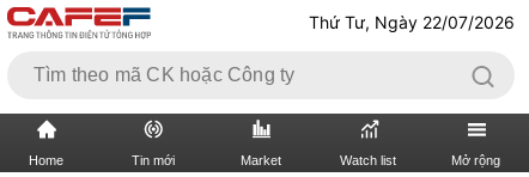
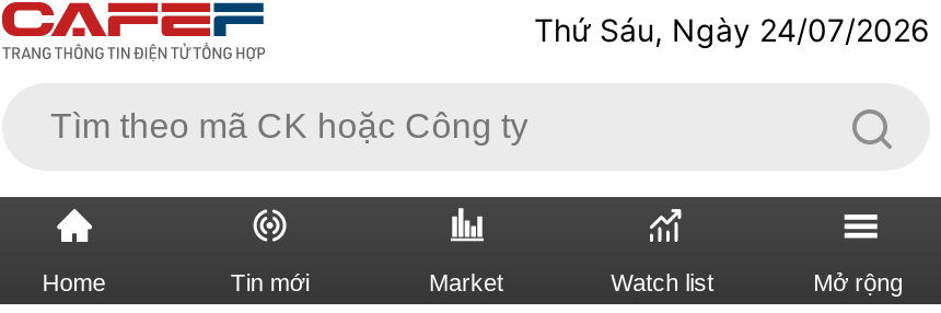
- Thứ Tư, Ngày 22/07/2026
+ Thứ Sáu, Ngày 24/07/2026
